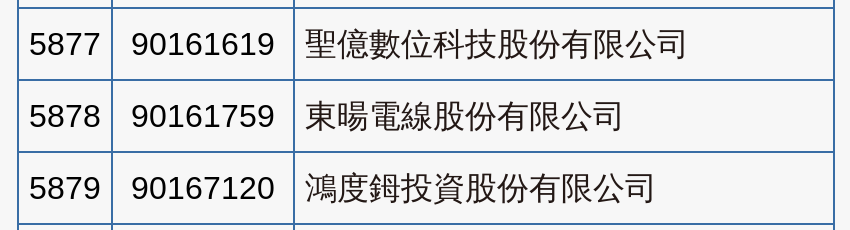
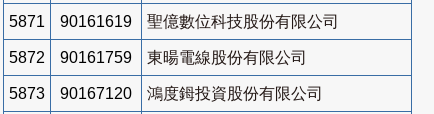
- 5877 90161619 聖億數位科技股份有限公司
+ 5871 90161619 聖億數位科技股份有限公司

- 5878 90161759 東暘電線股份有限公司
+ 5872 90161759 東暘電線股份有限公司

- 5879 90167120 鴻度鉧投資股份有限公司
+ 5873 90167120 鴻度鉧投資股份有限公司
